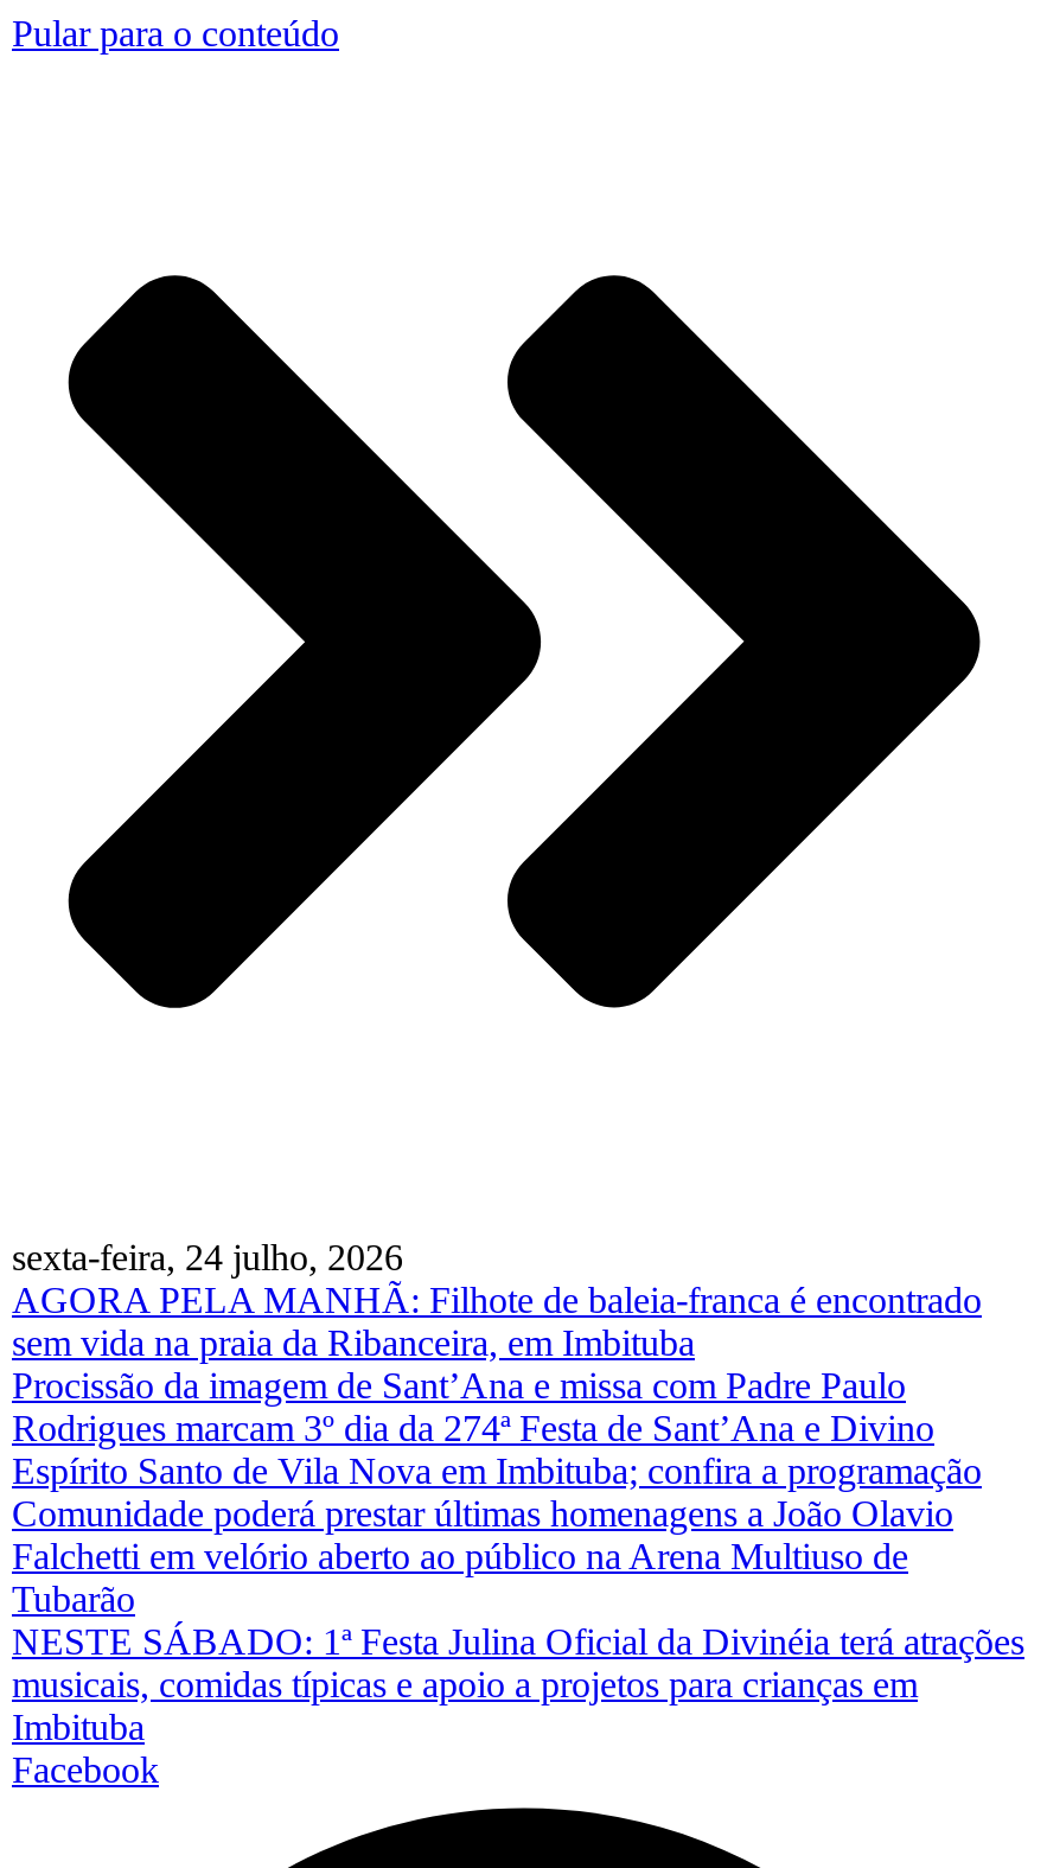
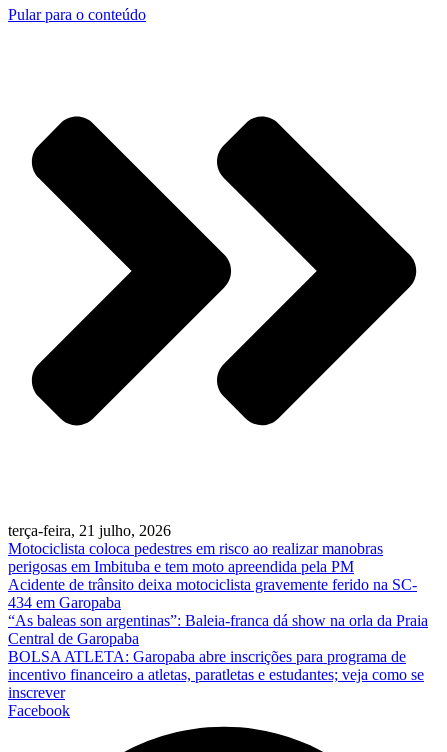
- sexta-feira, 24 julho, 2026
- AGORA PELA MANHÃ: Filhote de baleia-franca é encontrado
- sem vida na praia da Ribanceira, em Imbituba
- Procissão da imagem de Sant’Ana e missa com Padre Paulo
- Rodrigues marcam 3º dia da 274ª Festa de Sant’Ana e Divino
- Espírito Santo de Vila Nova em Imbituba; confira a programação
- Comunidade poderá prestar últimas homenagens a João Olavio
- Falchetti em velório aberto ao público na Arena Multiuso de
- Tubarão
- NESTE SÁBADO: 1ª Festa Julina Oficial da Divinéia terá atrações
- musicais, comidas típicas e apoio a projetos para crianças em
- Imbituba
+ terça-feira, 21 julho, 2026
+ Motociclista coloca pedestres em risco ao realizar manobras
+ perigosas em Imbituba e tem moto apreendida pela PM
+ Acidente de trânsito deixa motociclista gravemente ferido na SC-
+ 434 em Garopaba
+ “As baleas son argentinas”: Baleia-franca dá show na orla da Praia
+ Central de Garopaba
+ BOLSA ATLETA: Garopaba abre inscrições para programa de
+ incentivo financeiro a atletas, paratletas e estudantes; veja como se
+ inscrever
